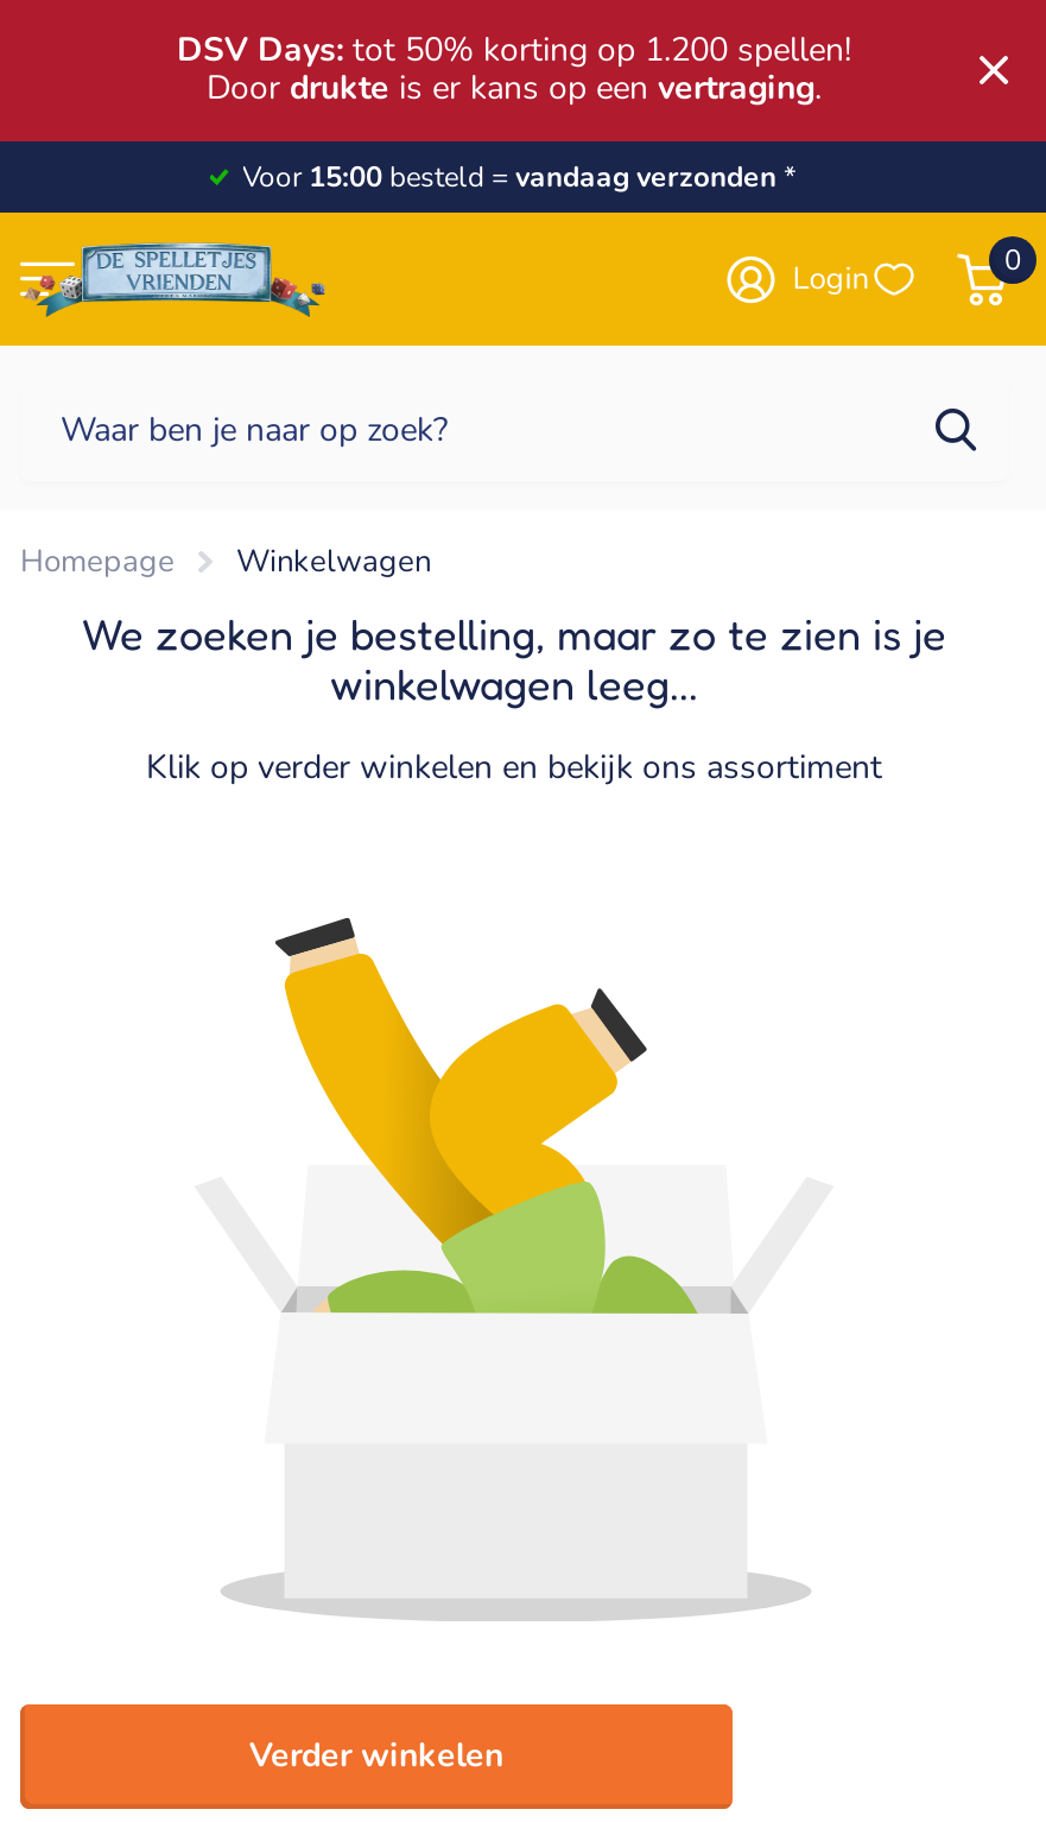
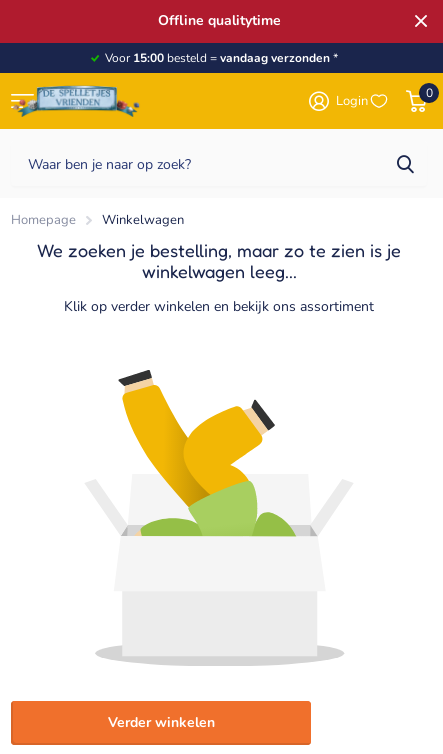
- DSV Days: tot 50% korting op 1.200 spellen!
- Door drukte is er kans op een vertraging.
+ Offline qualitytime
